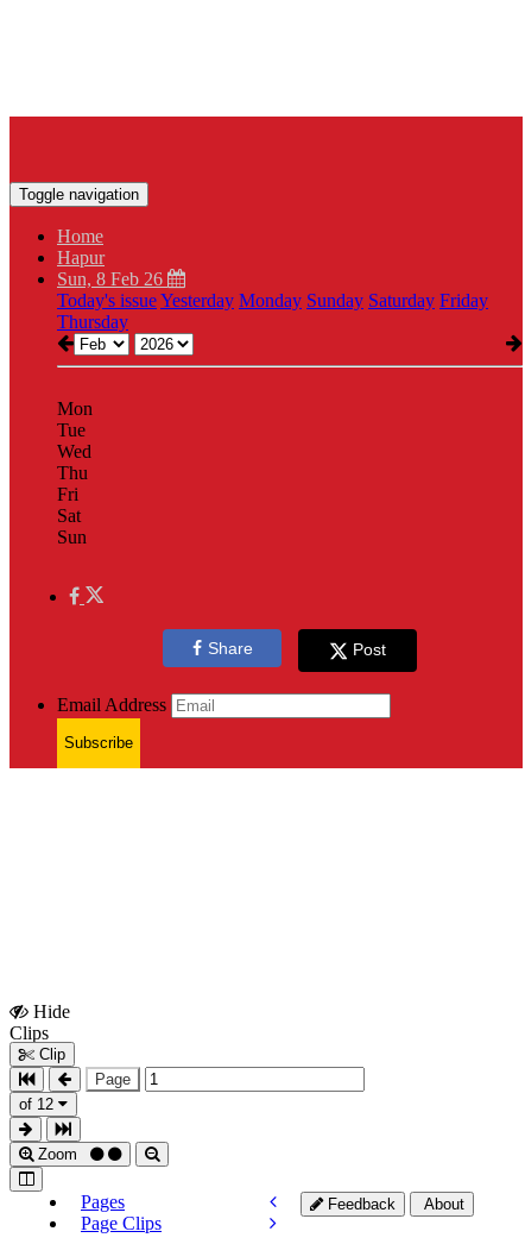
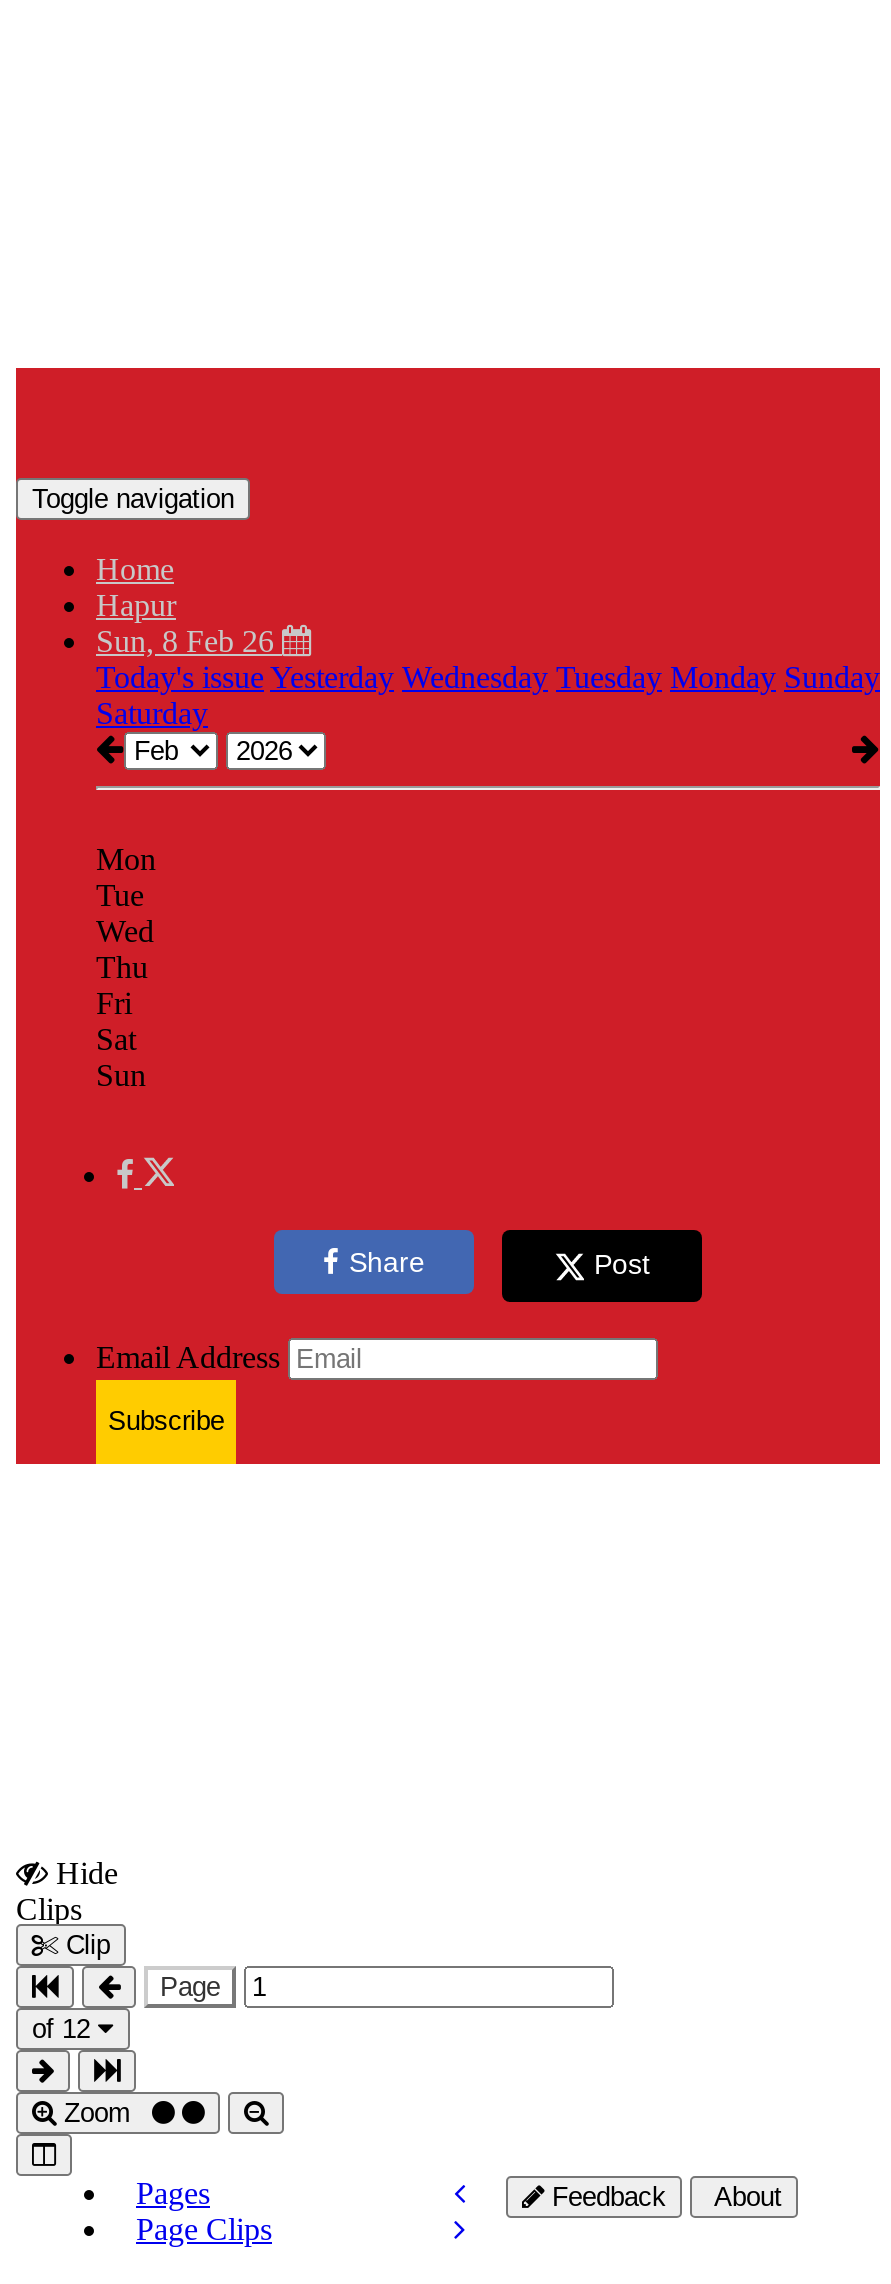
- Today's issue Yesterday Monday Sunday Saturday Friday
- Thursday
+ Today's issue Yesterday Wednesday Tuesday Monday Sunday
+ Saturday
